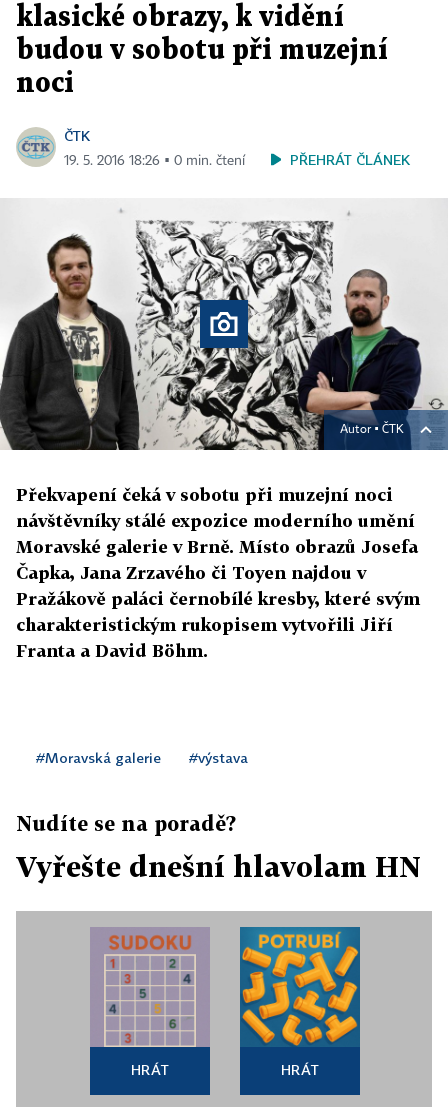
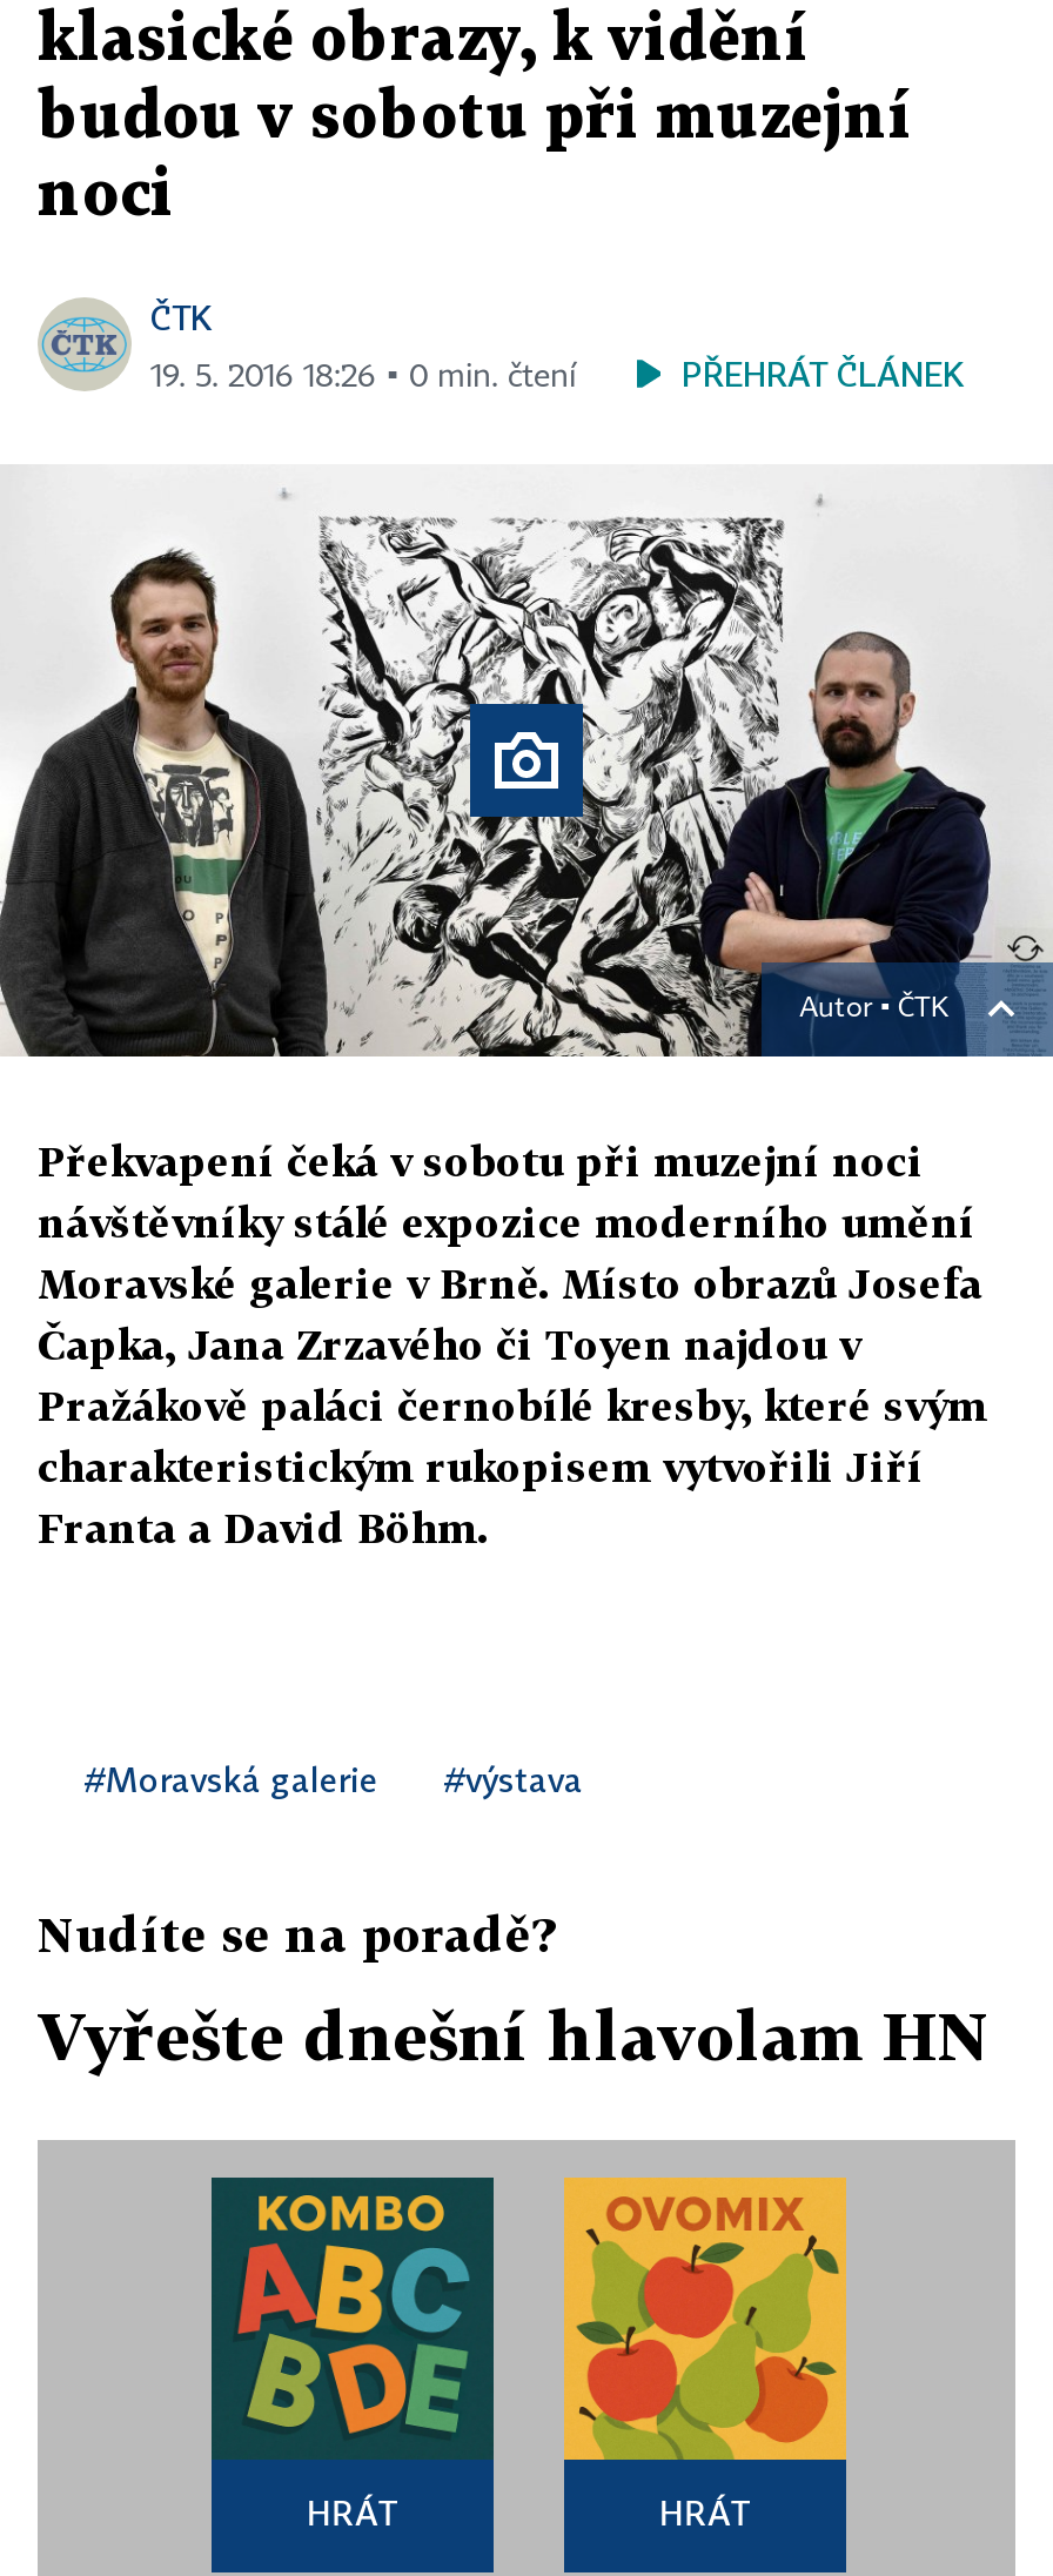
- [image]
+ [image]

- [image]
+ [image]
